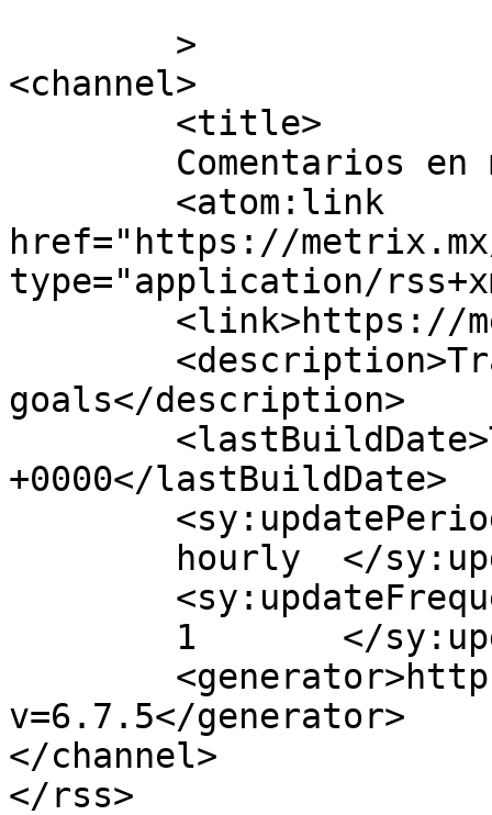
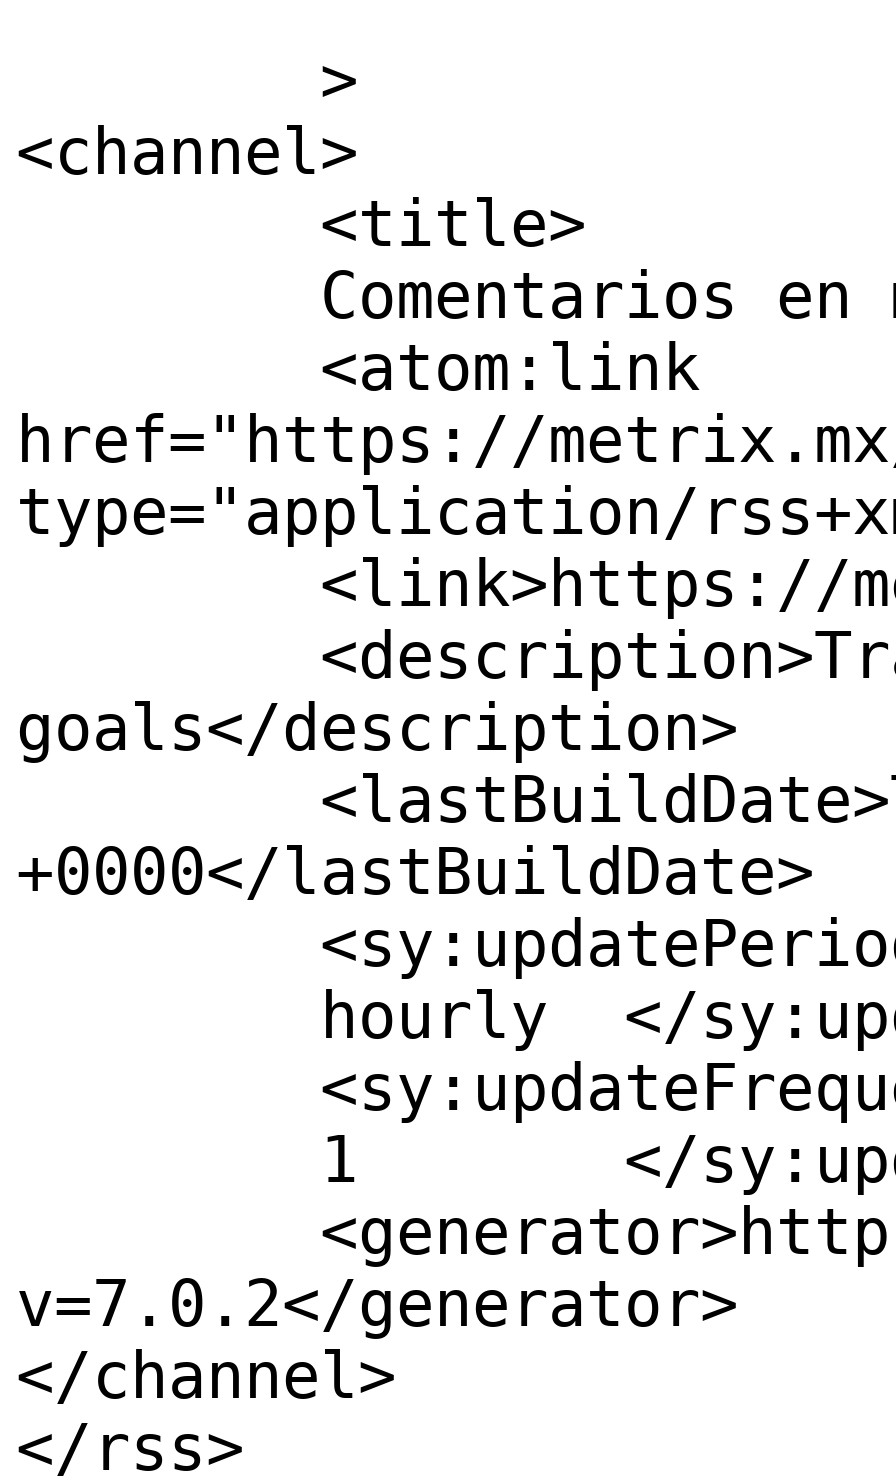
- v=6.7.5</generator>
+ v=7.0.2</generator>
